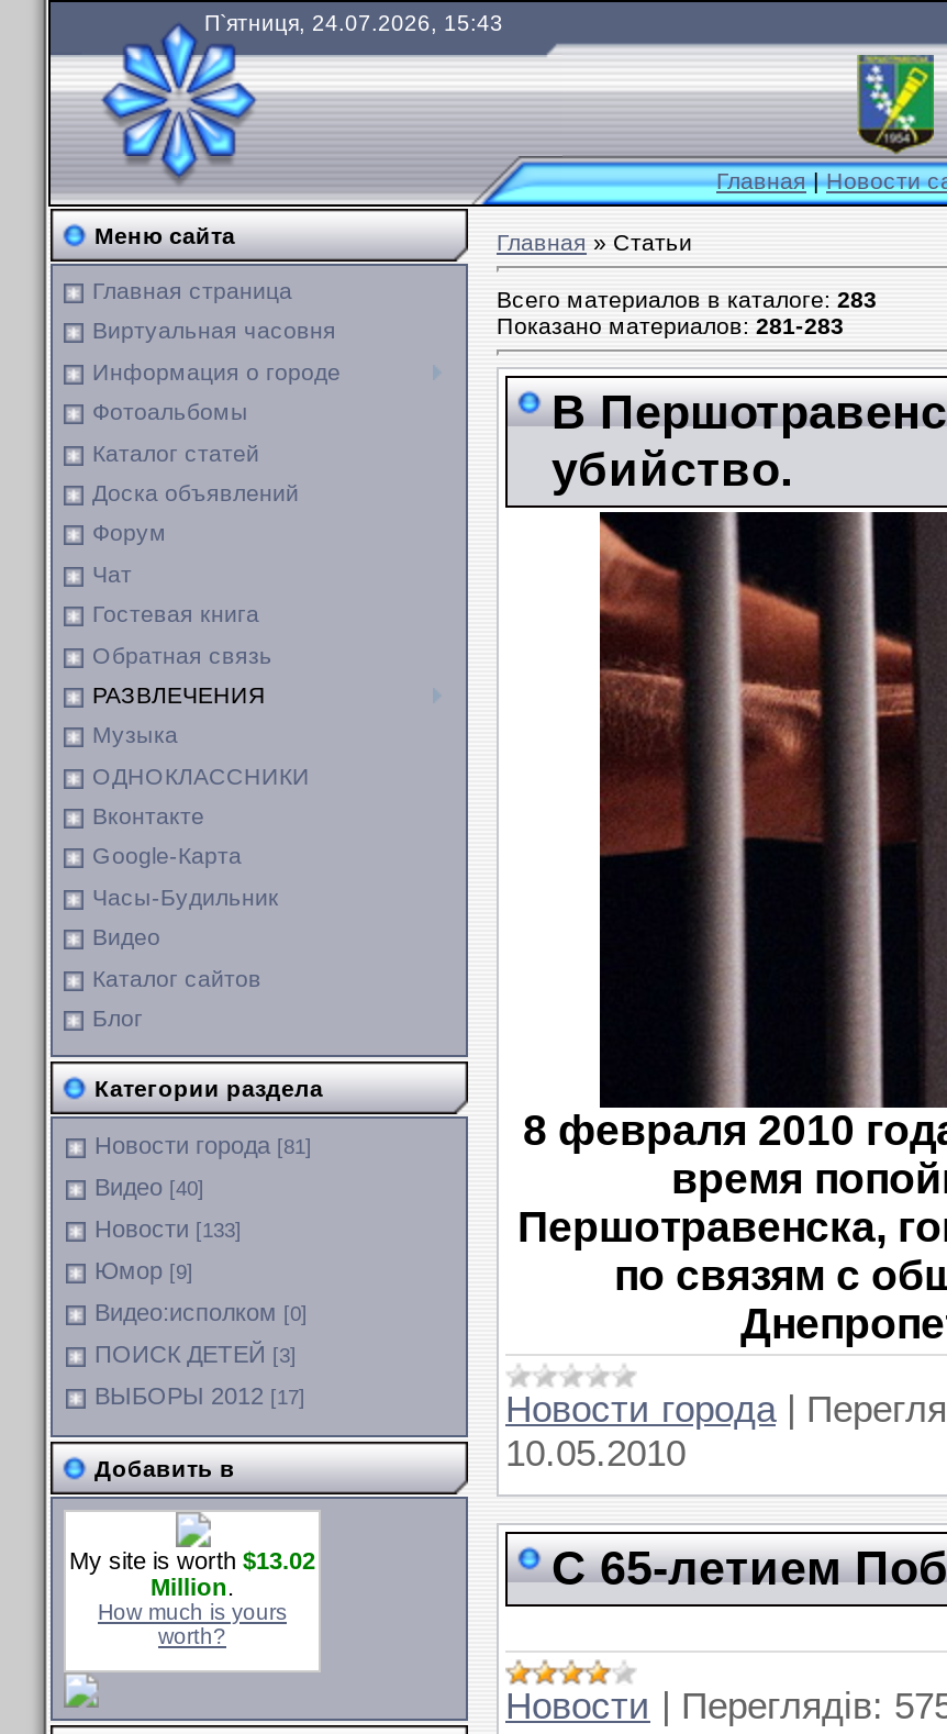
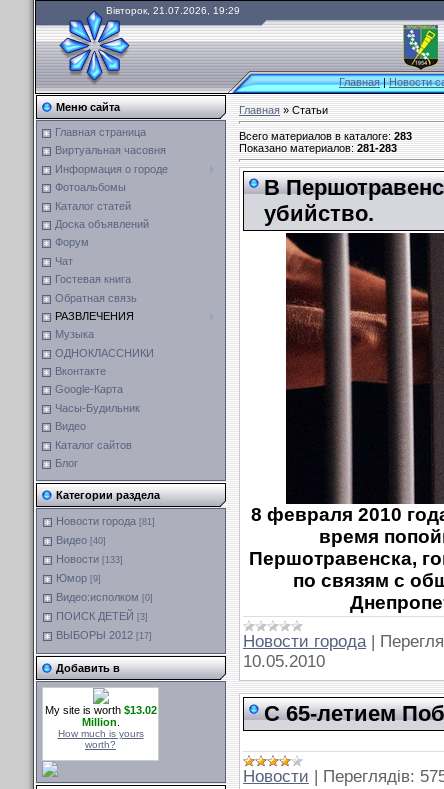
- П`ятниця, 24.07.2026, 15:43
+ Вівторок, 21.07.2026, 19:29
